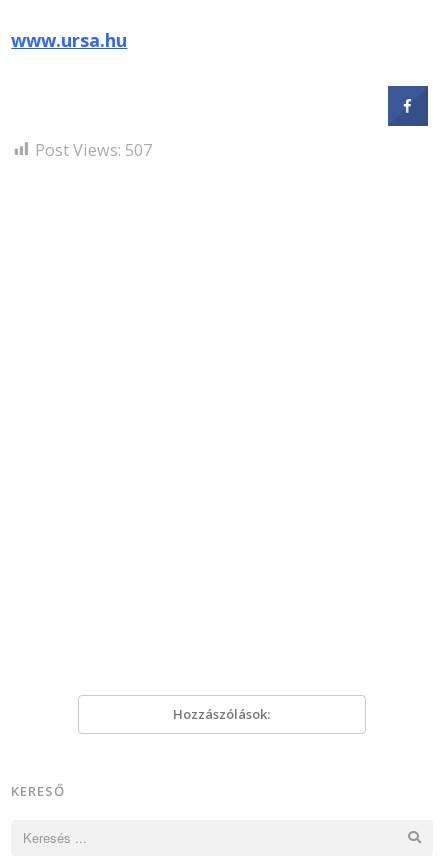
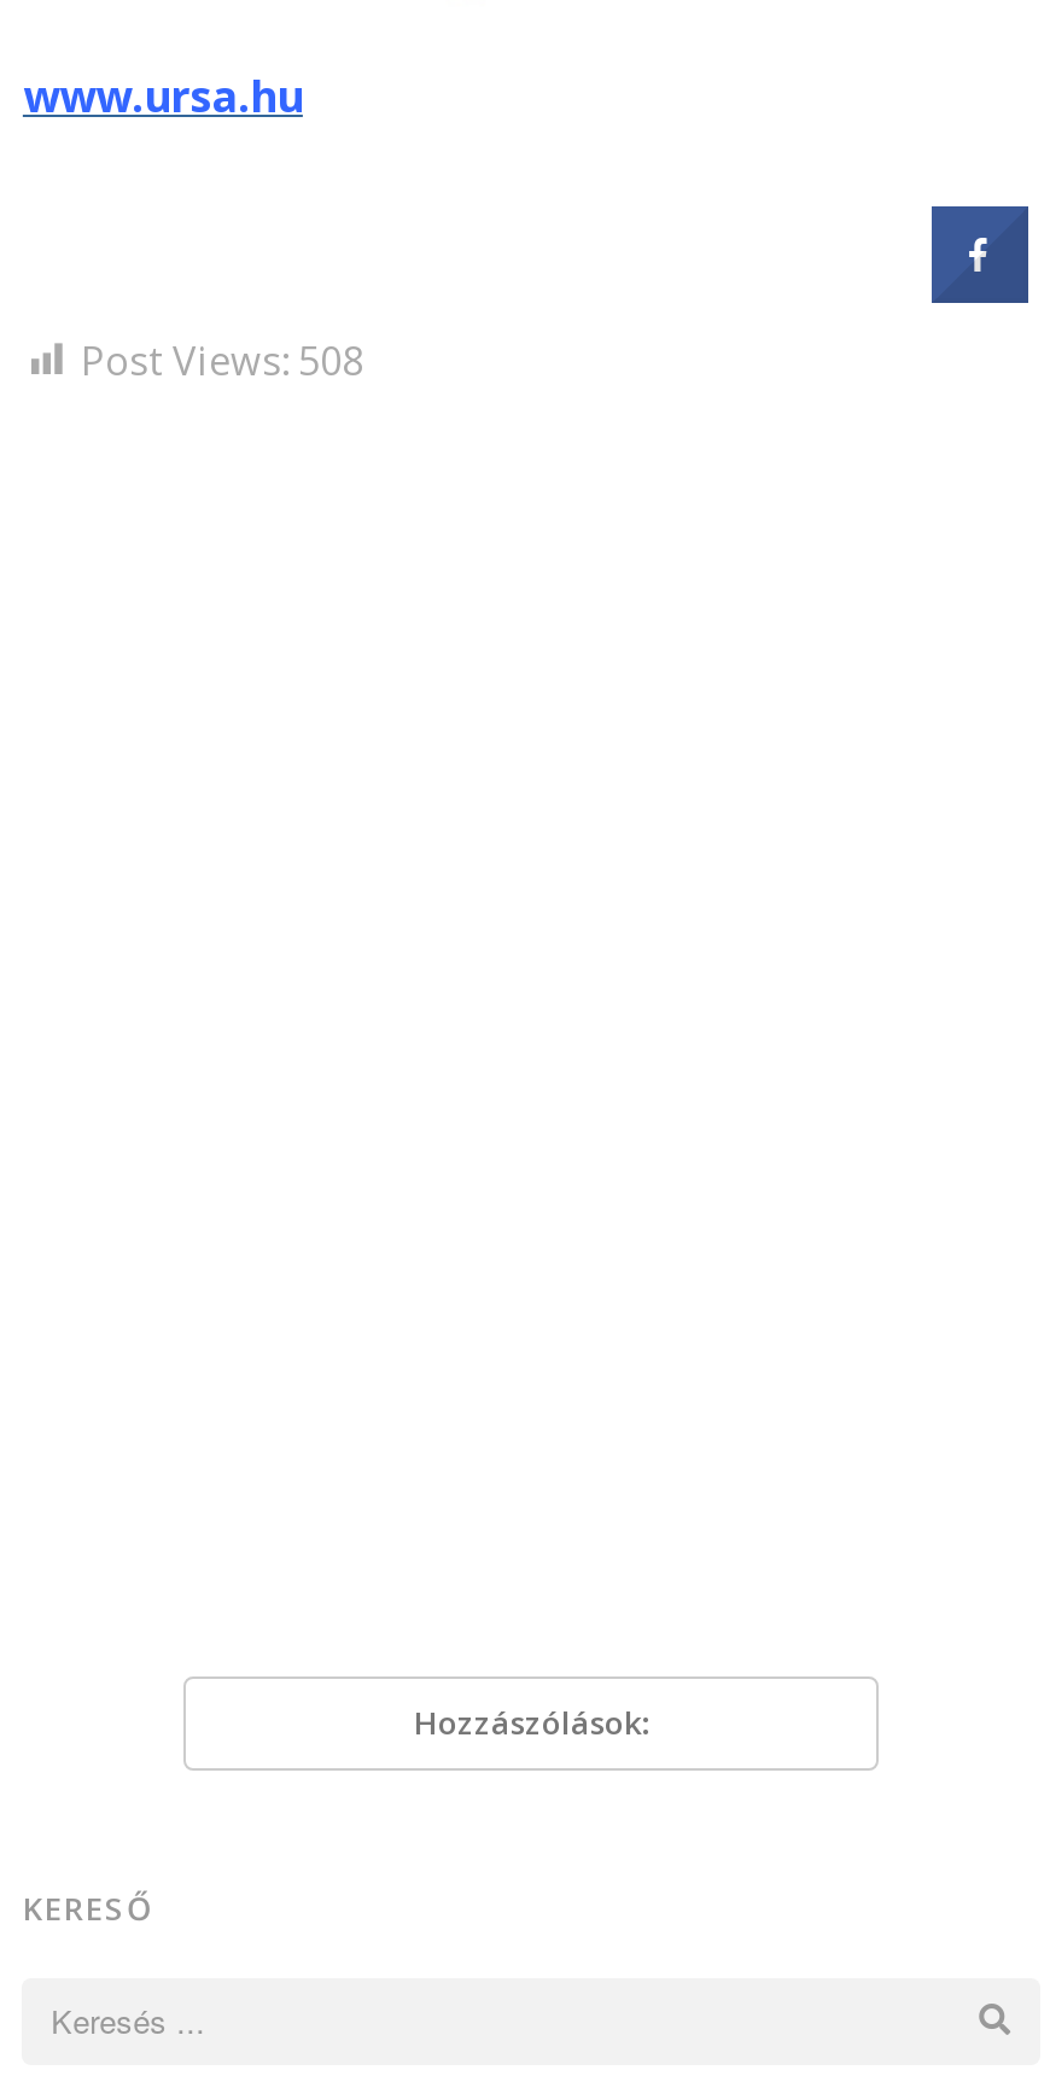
- Post Views: 507
+ Post Views: 508
